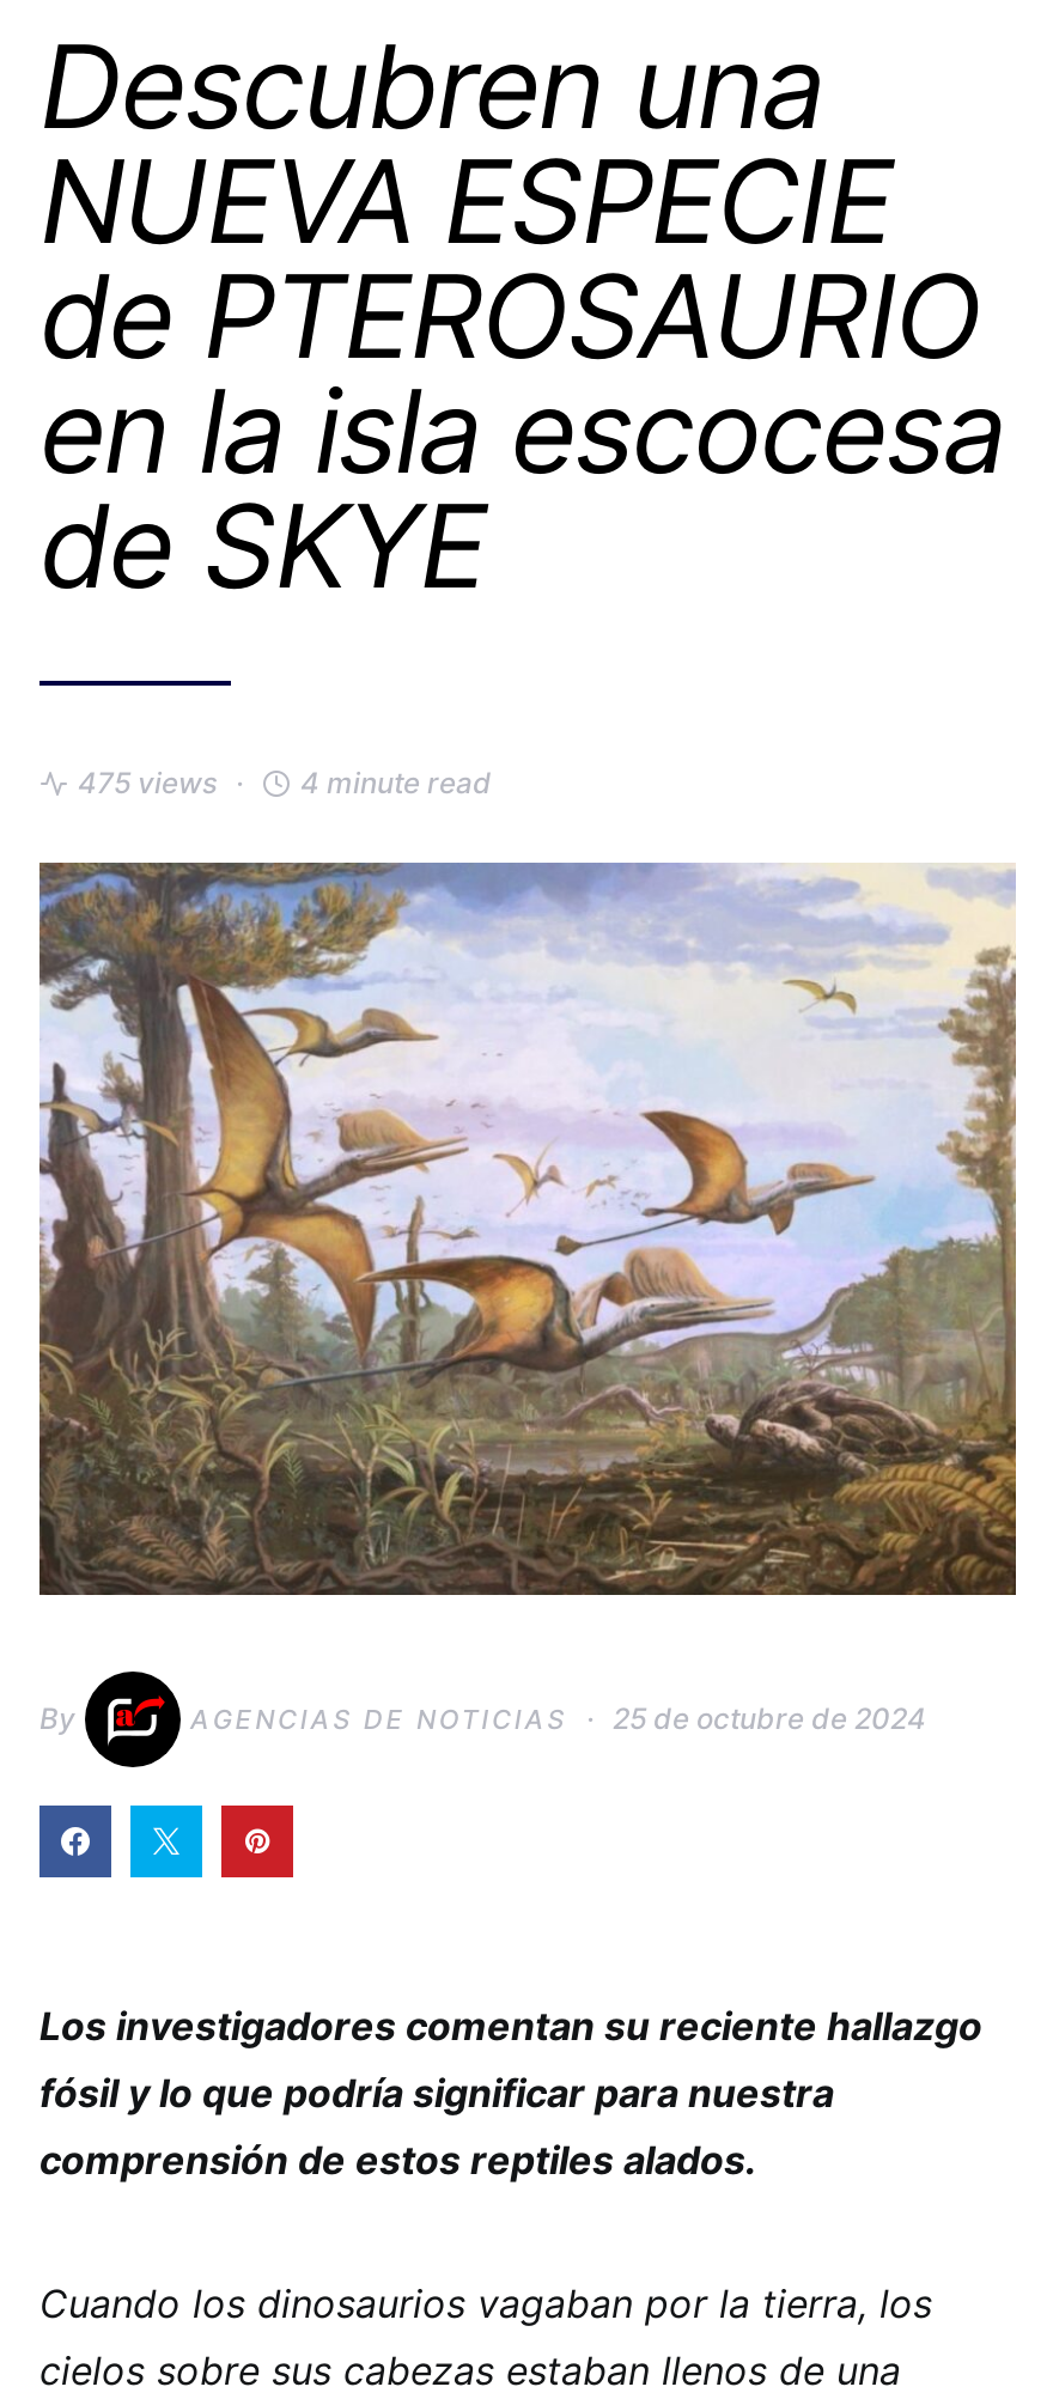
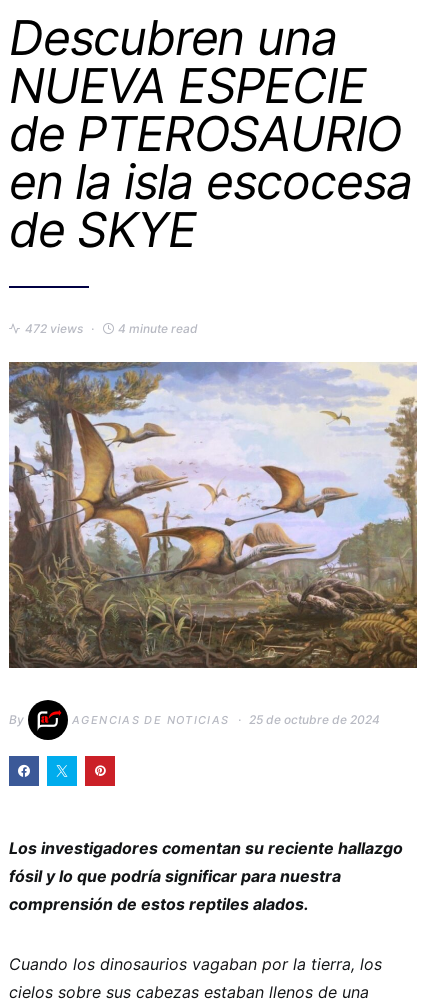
- 475 views
+ 472 views
